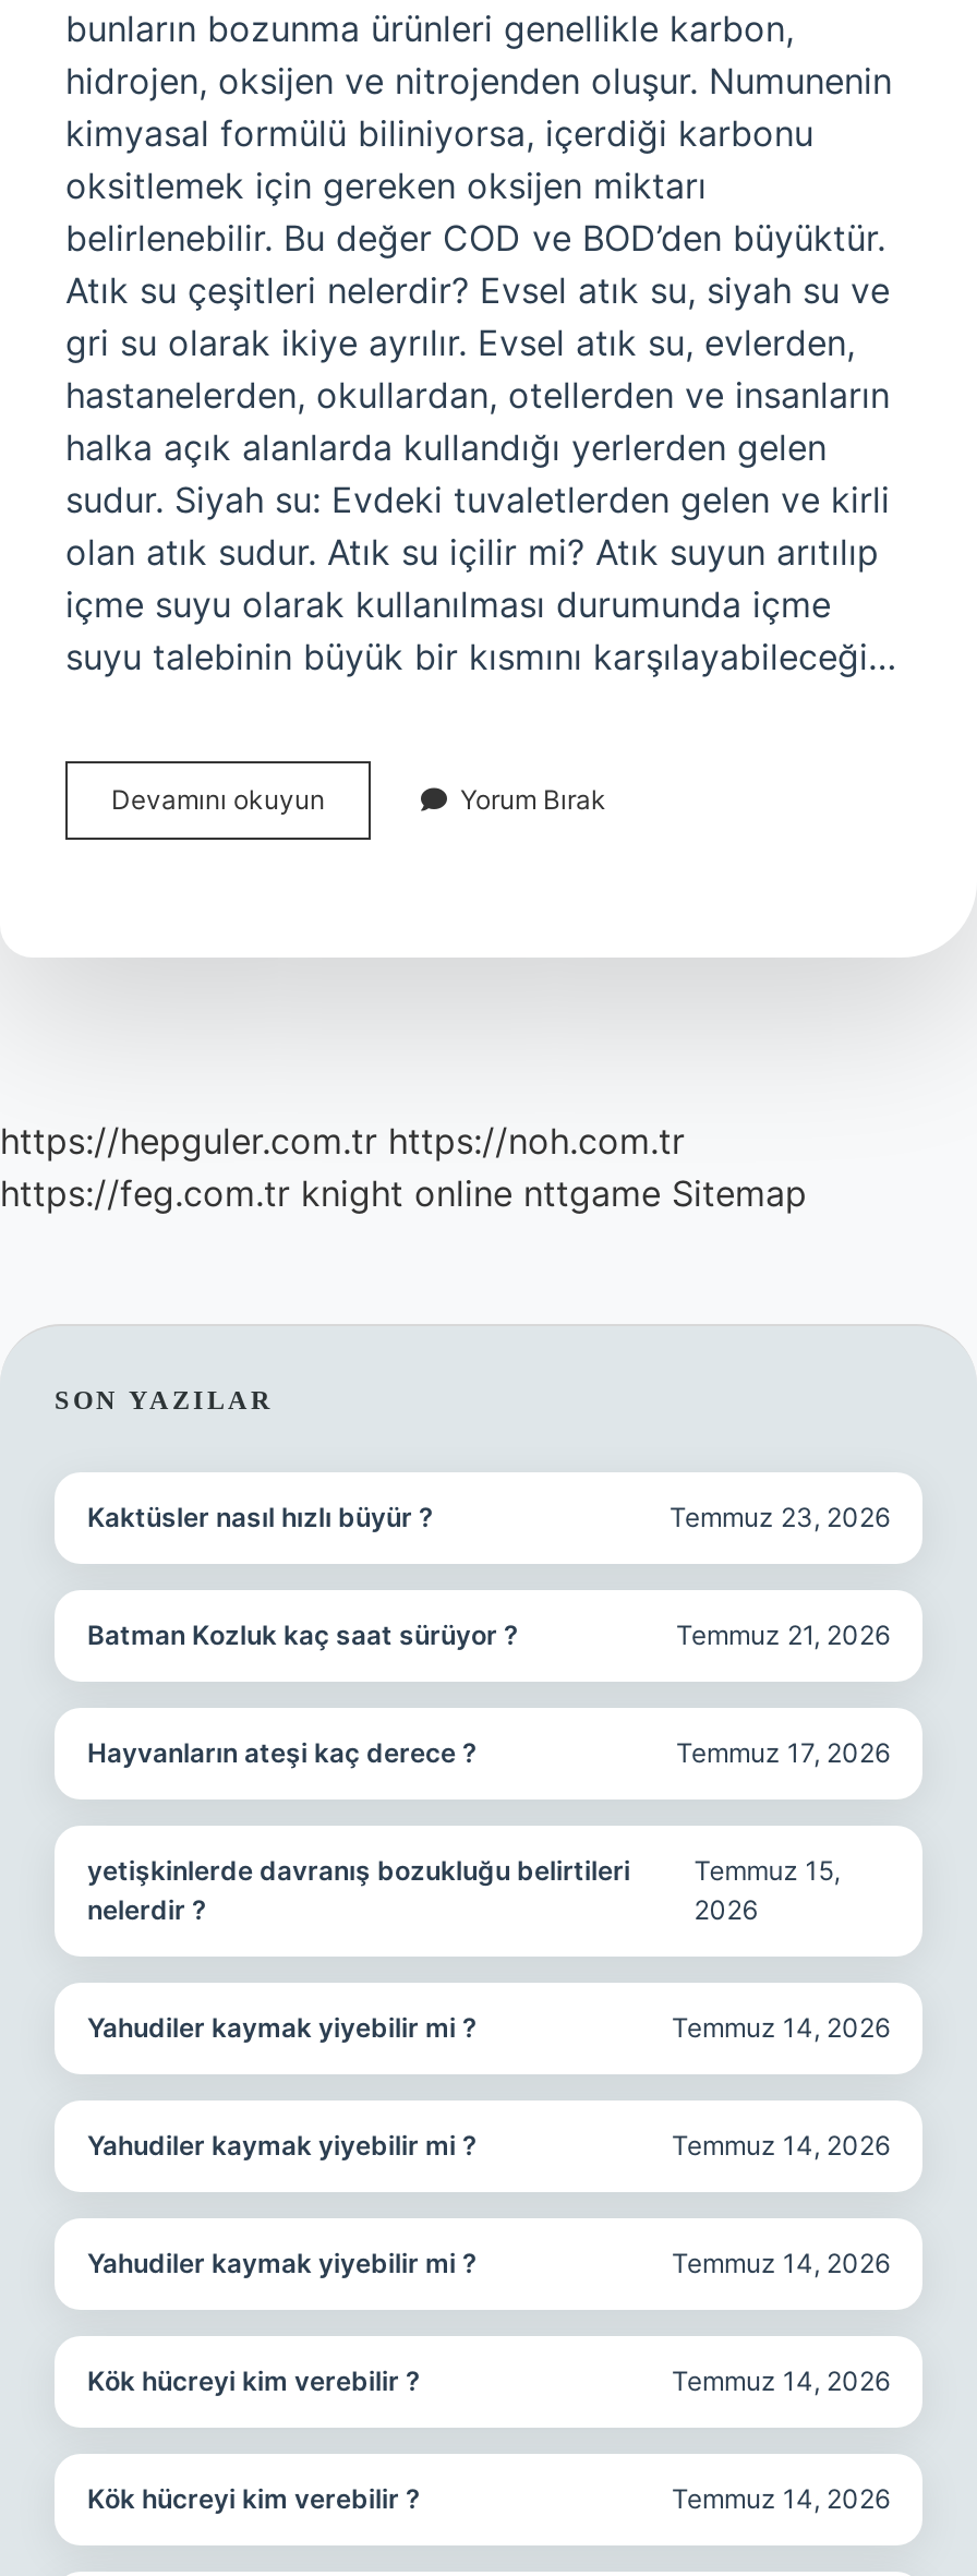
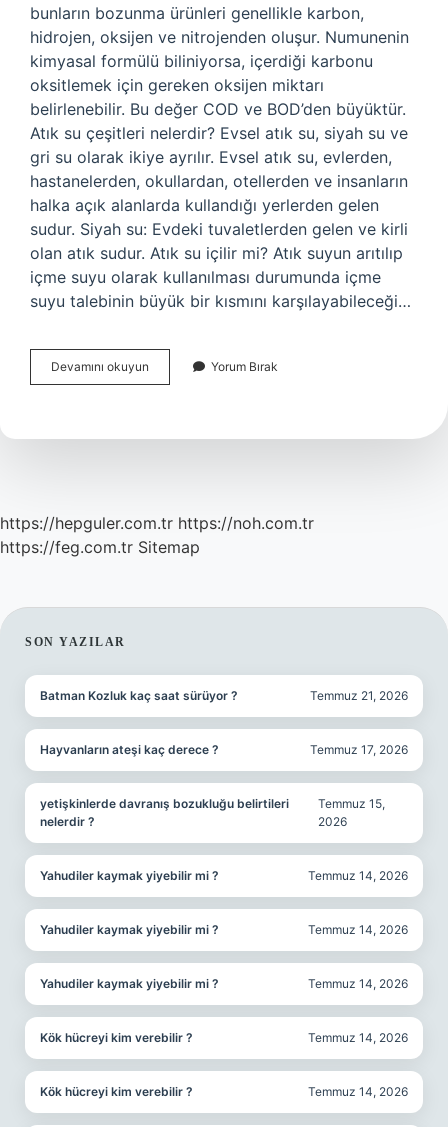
- https://feg.com.tr knight online nttgame Sitemap
+ https://feg.com.tr Sitemap

- Kaktüsler nasıl hızlı büyür ?
- Temmuz 23, 2026
